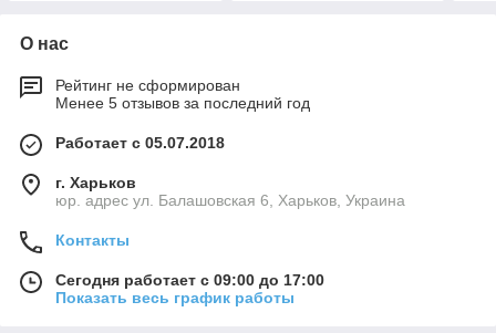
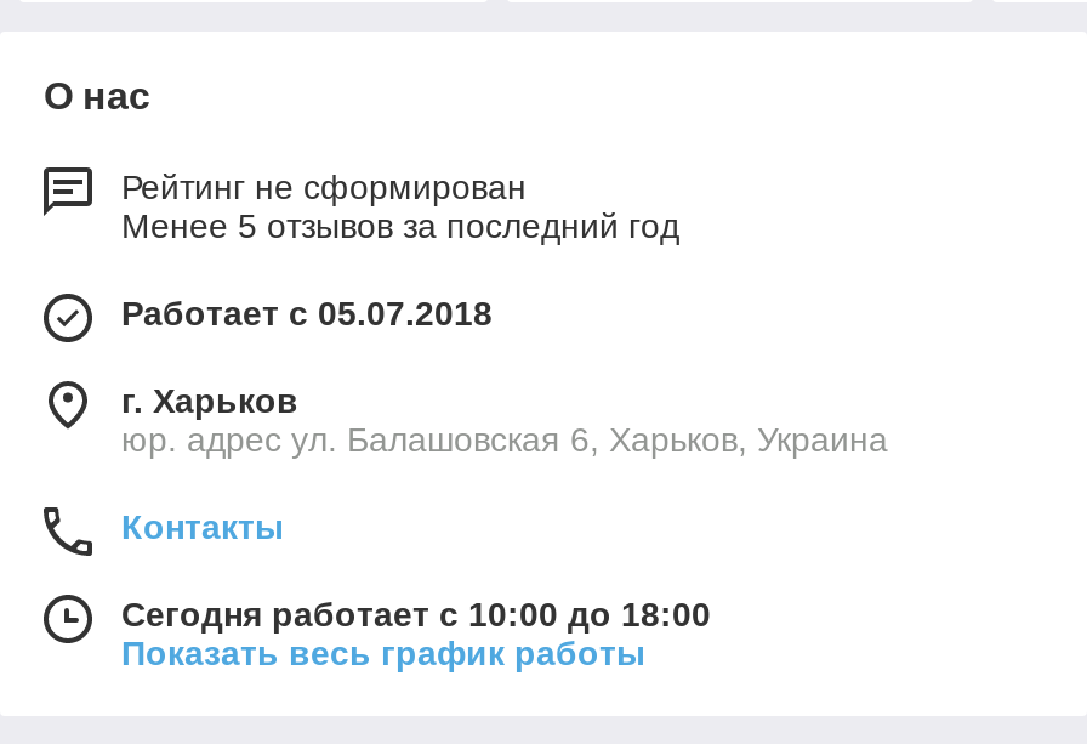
- Сегодня работает с 09:00 до 17:00
+ Сегодня работает с 10:00 до 18:00
